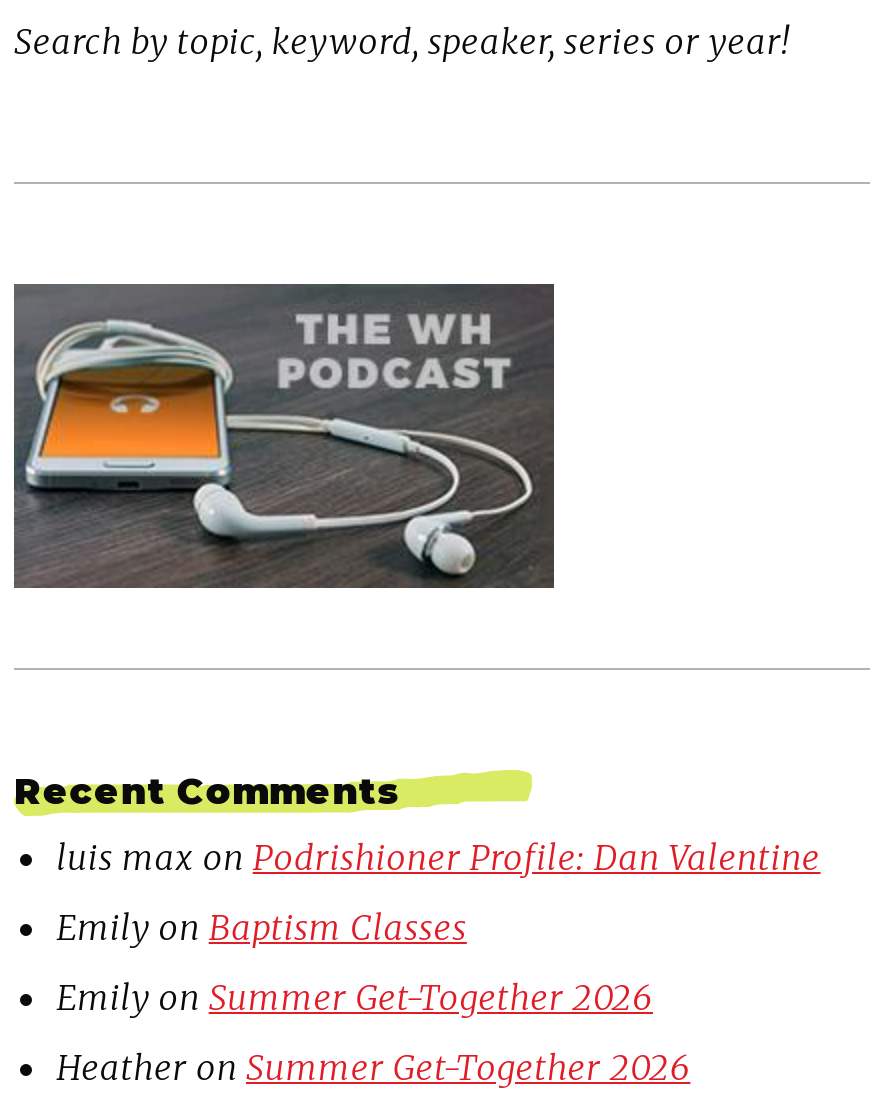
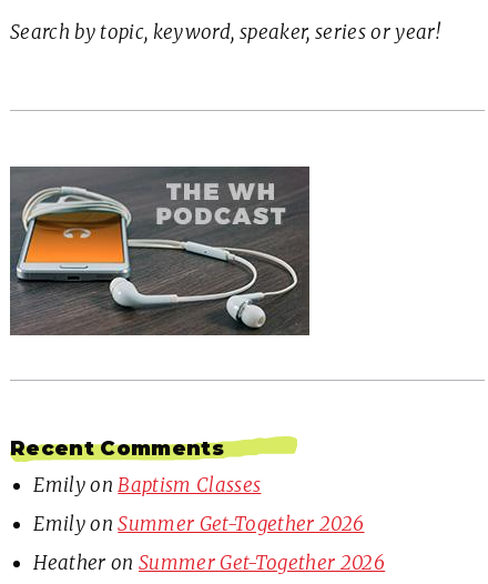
- luis max on Podrishioner Profile: Dan Valentine
